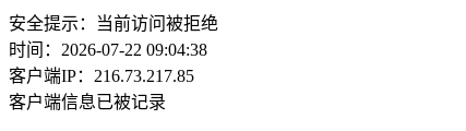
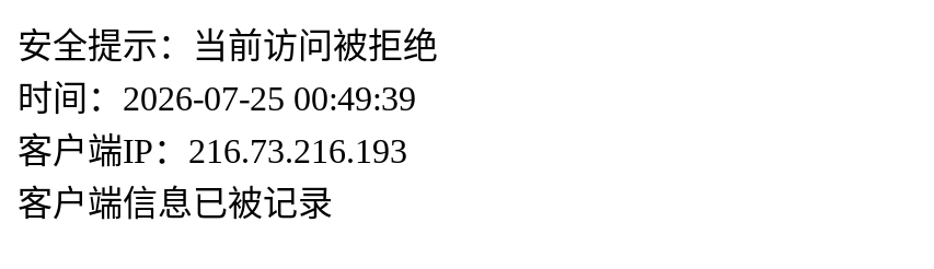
- 时间：2026-07-22 09:04:38
+ 时间：2026-07-25 00:49:39

- 客户端IP：216.73.217.85
+ 客户端IP：216.73.216.193
